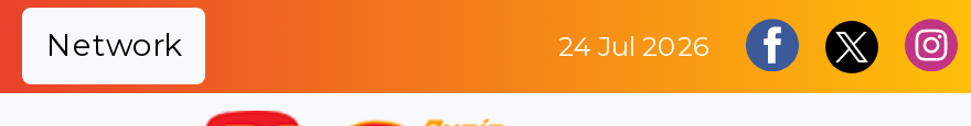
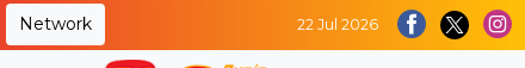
- 24 Jul 2026
+ 22 Jul 2026
